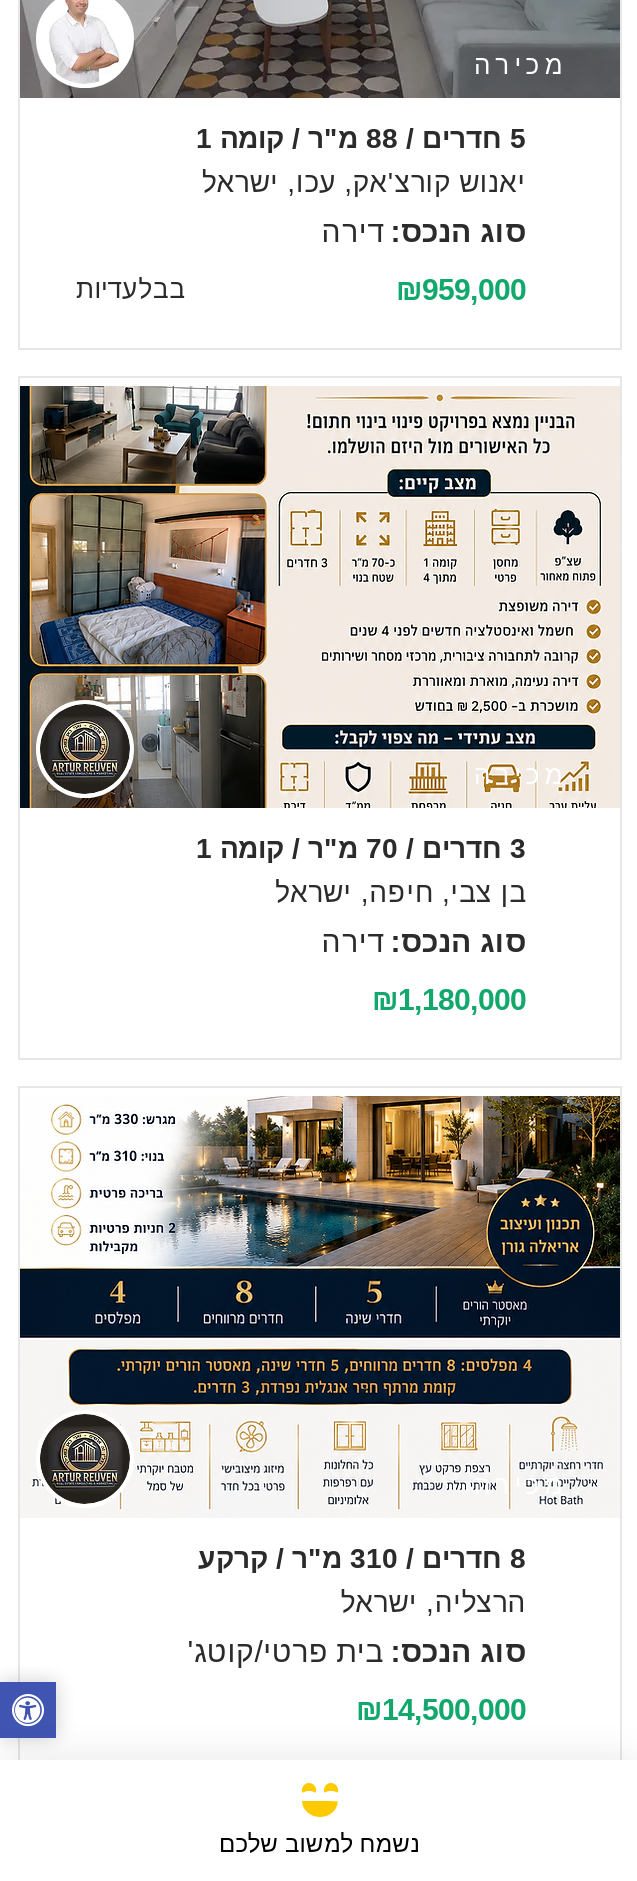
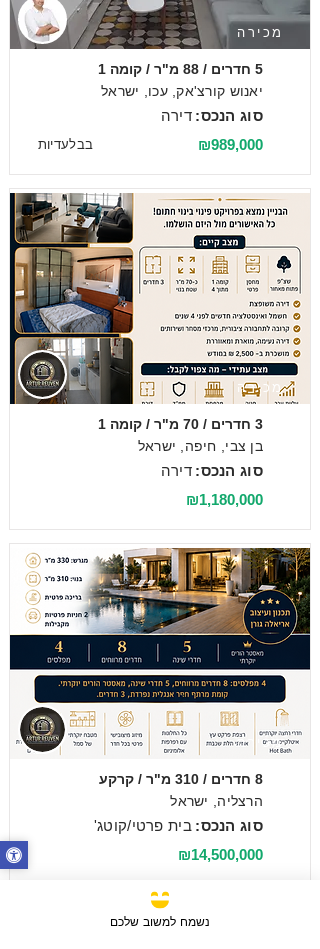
- ₪959,000
+ ₪989,000
